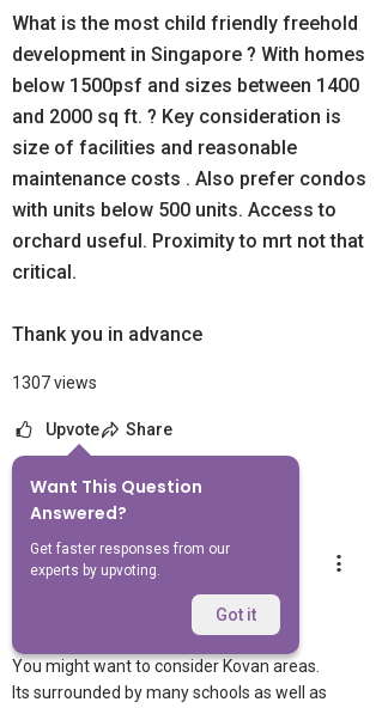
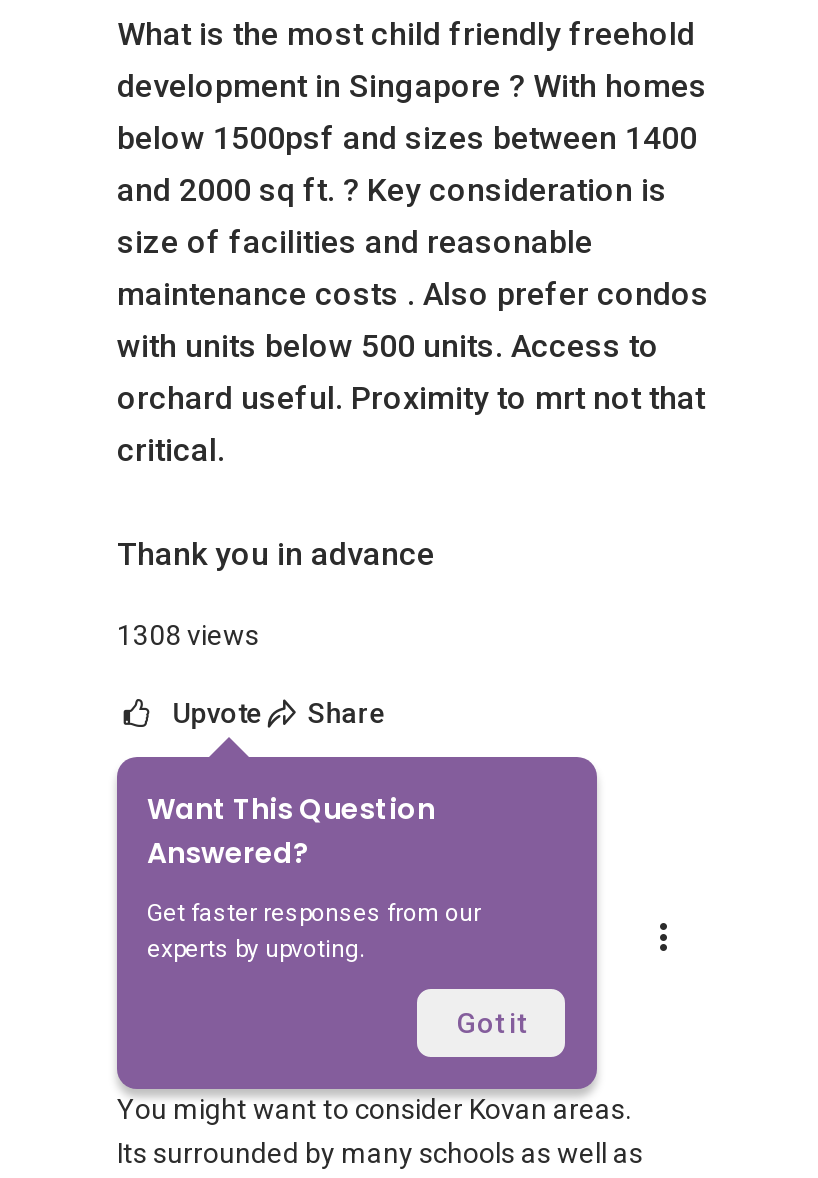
- 1307 views
+ 1308 views
